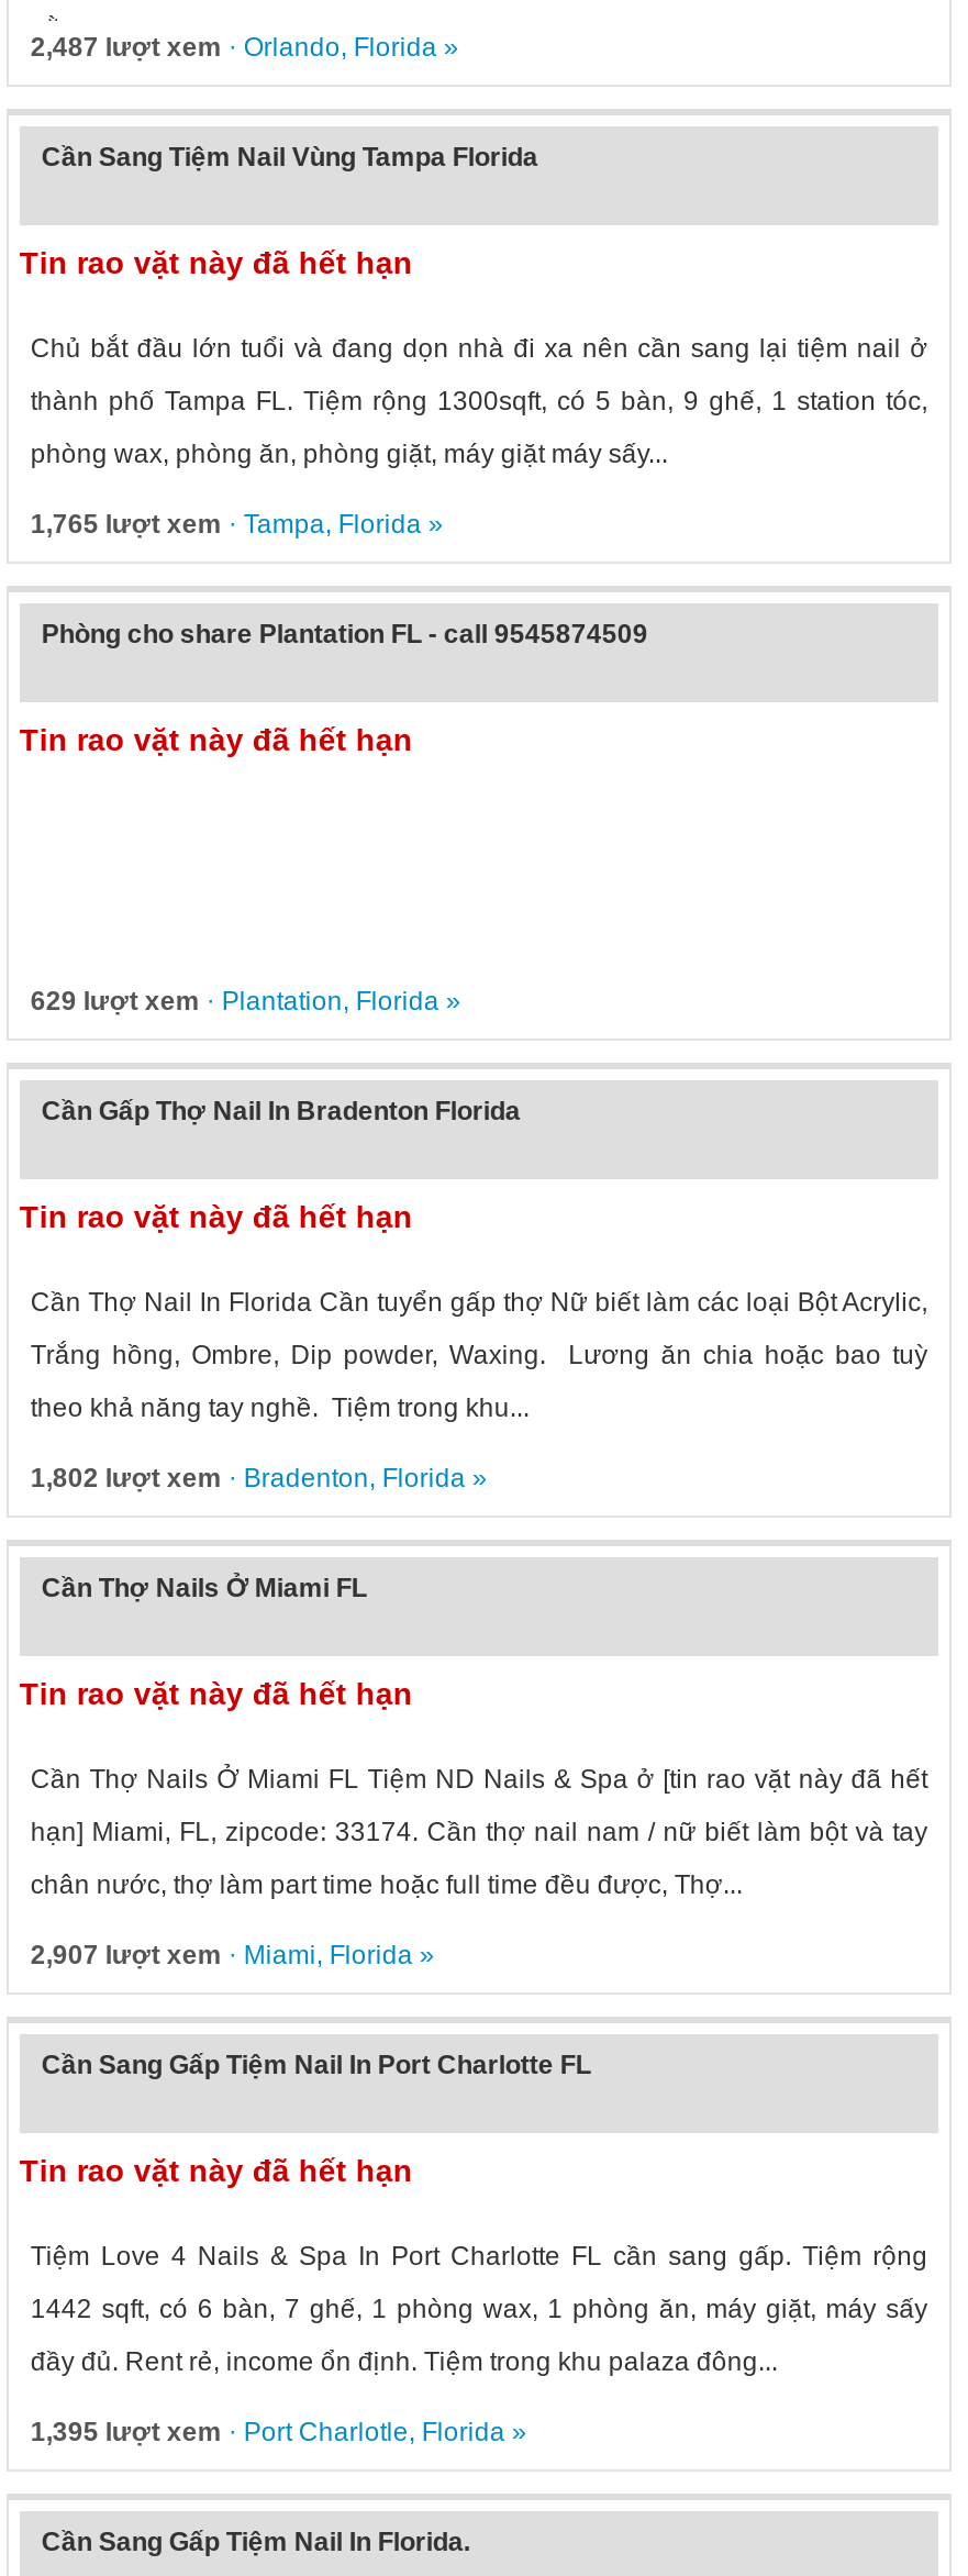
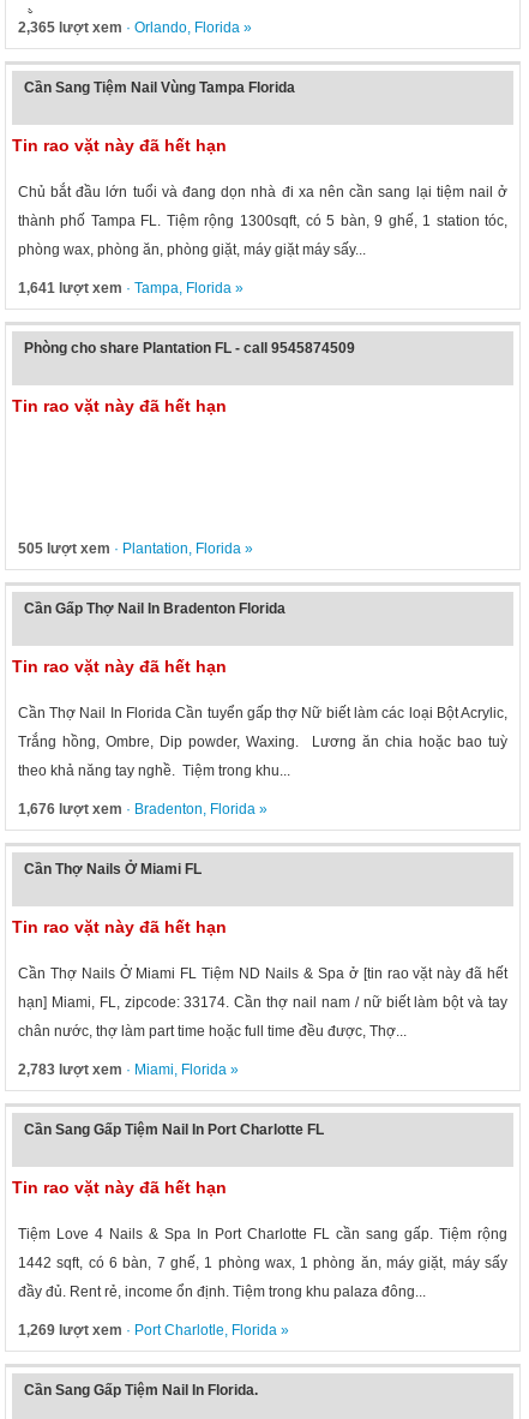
- 2,487 lượt xem · Orlando, Florida»
+ 2,365 lượt xem · Orlando, Florida»

- 1,765 lượt xem · Tampa, Florida»
+ 1,641 lượt xem · Tampa, Florida»

- 629 lượt xem · Plantation, Florida»
+ 505 lượt xem · Plantation, Florida»

- 1,802 lượt xem · Bradenton, Florida»
+ 1,676 lượt xem · Bradenton, Florida»

- 2,907 lượt xem · Miami, Florida»
+ 2,783 lượt xem · Miami, Florida»

- 1,395 lượt xem · Port Charlotle, Florida»
+ 1,269 lượt xem · Port Charlotle, Florida»
